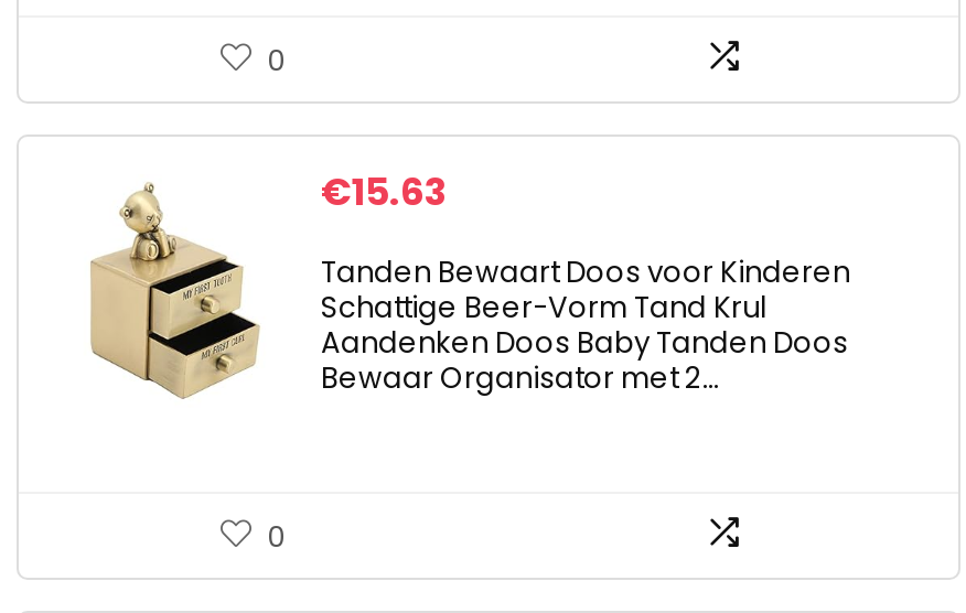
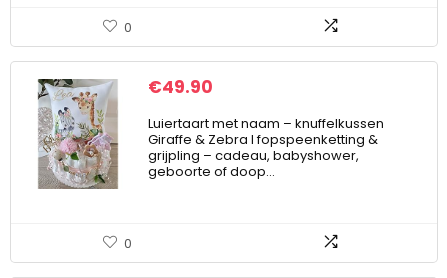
- [image]
- €15.63
+ [image]
+ €49.90

- Tanden Bewaart Doos voor Kinderen
- Schattige Beer-Vorm Tand Krul
- Aandenken Doos Baby Tanden Doos
- Bewaar Organisator met 2…
+ Luiertaart met naam – knuffelkussen
+ Giraffe & Zebra I fopspeenketting &
+ grijpling – cadeau, babyshower,
+ geboorte of doop…
